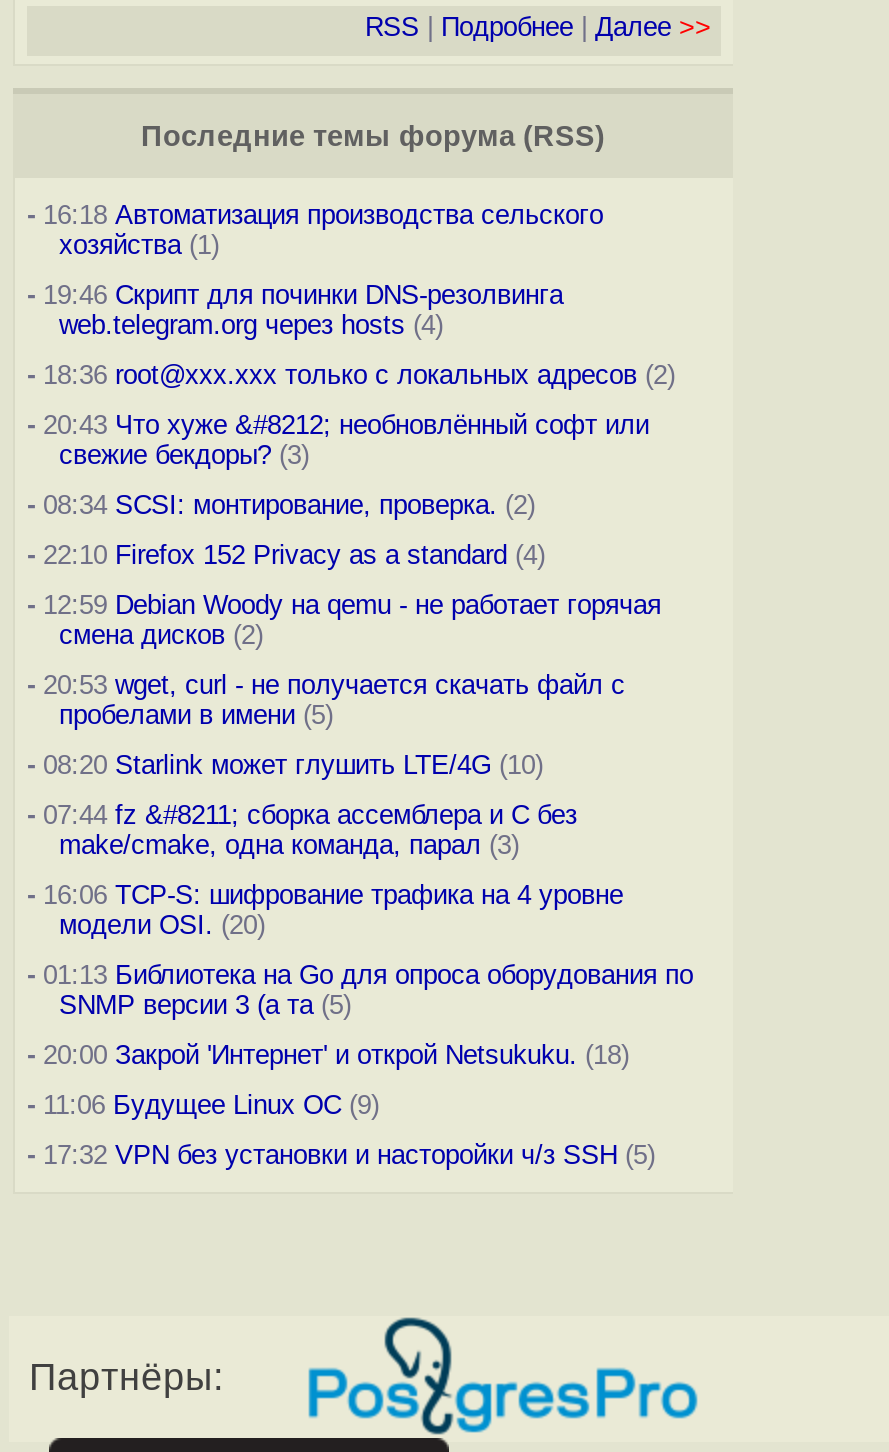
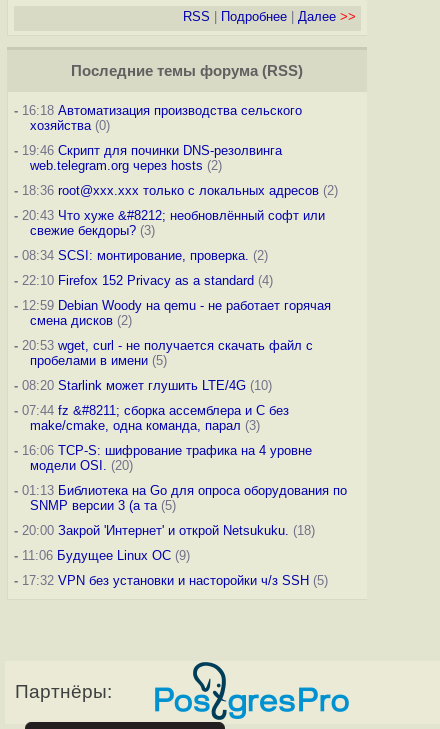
- хозяйства (1)
+ хозяйства (0)

- web.telegram.org через hosts (4)
+ web.telegram.org через hosts (2)
